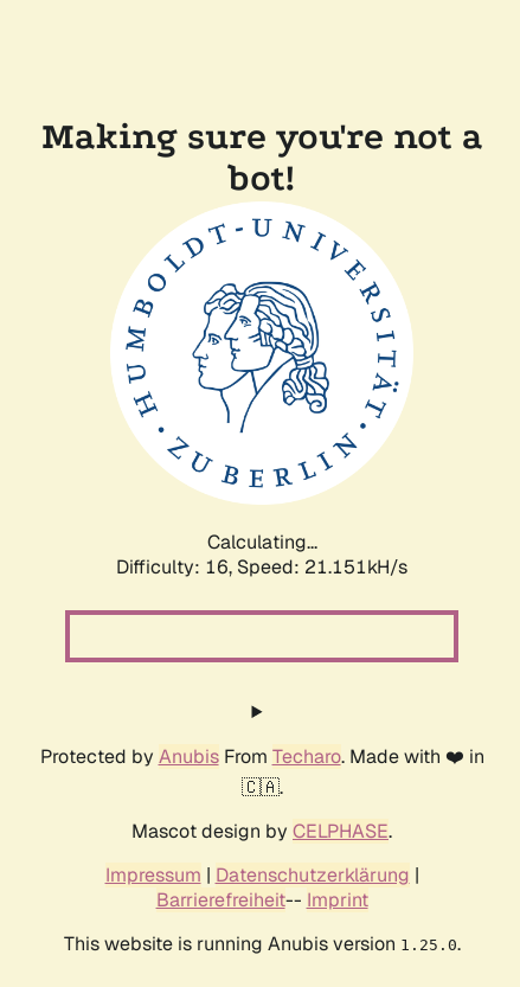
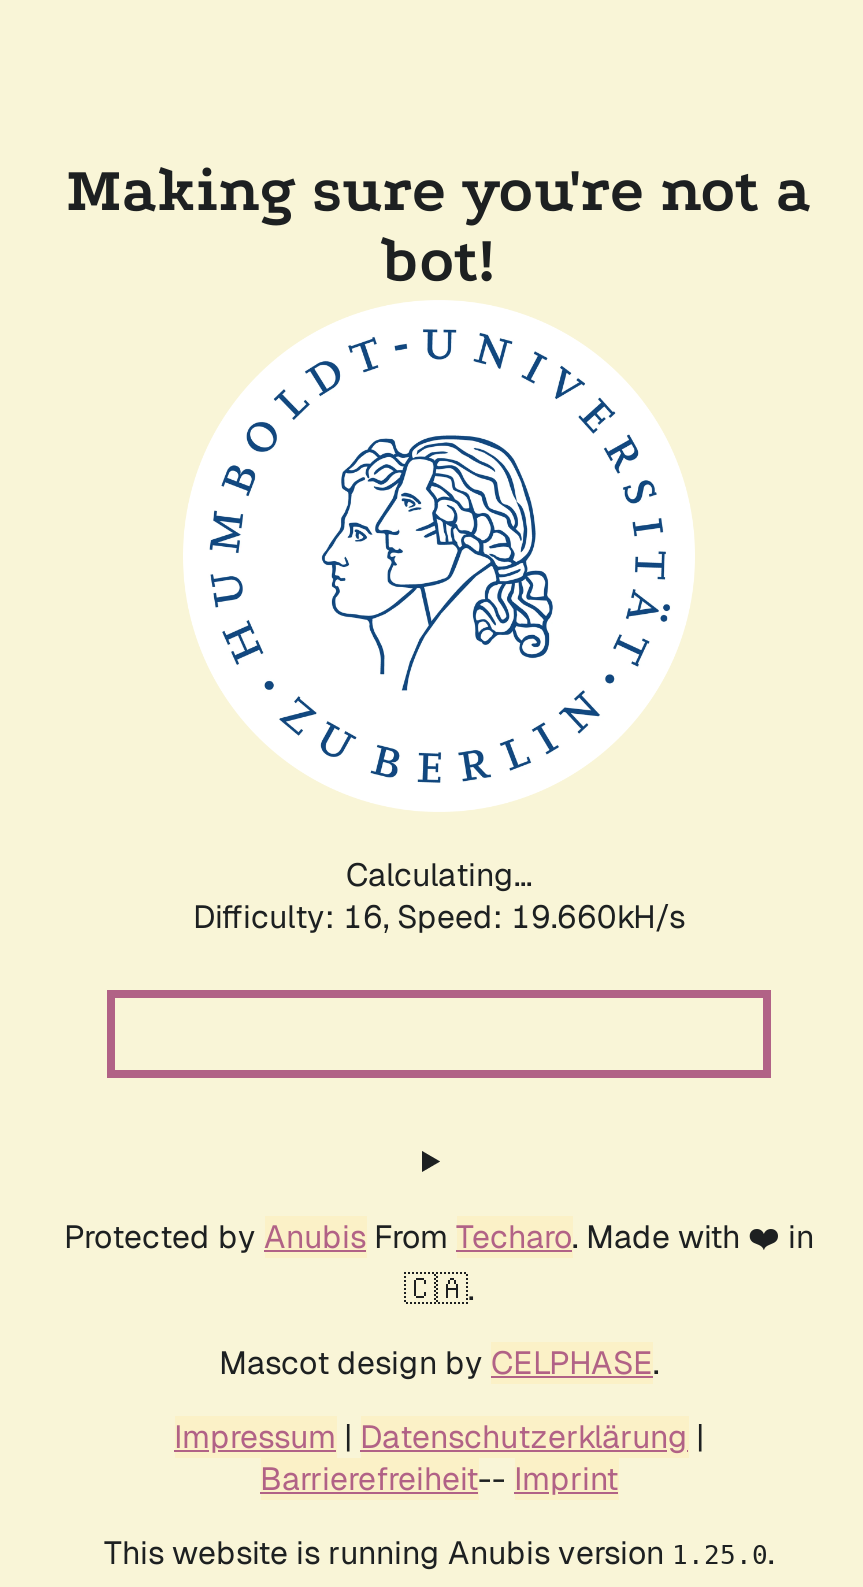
- Difficulty: 16, Speed: 21.151kH/s
+ Difficulty: 16, Speed: 19.660kH/s
